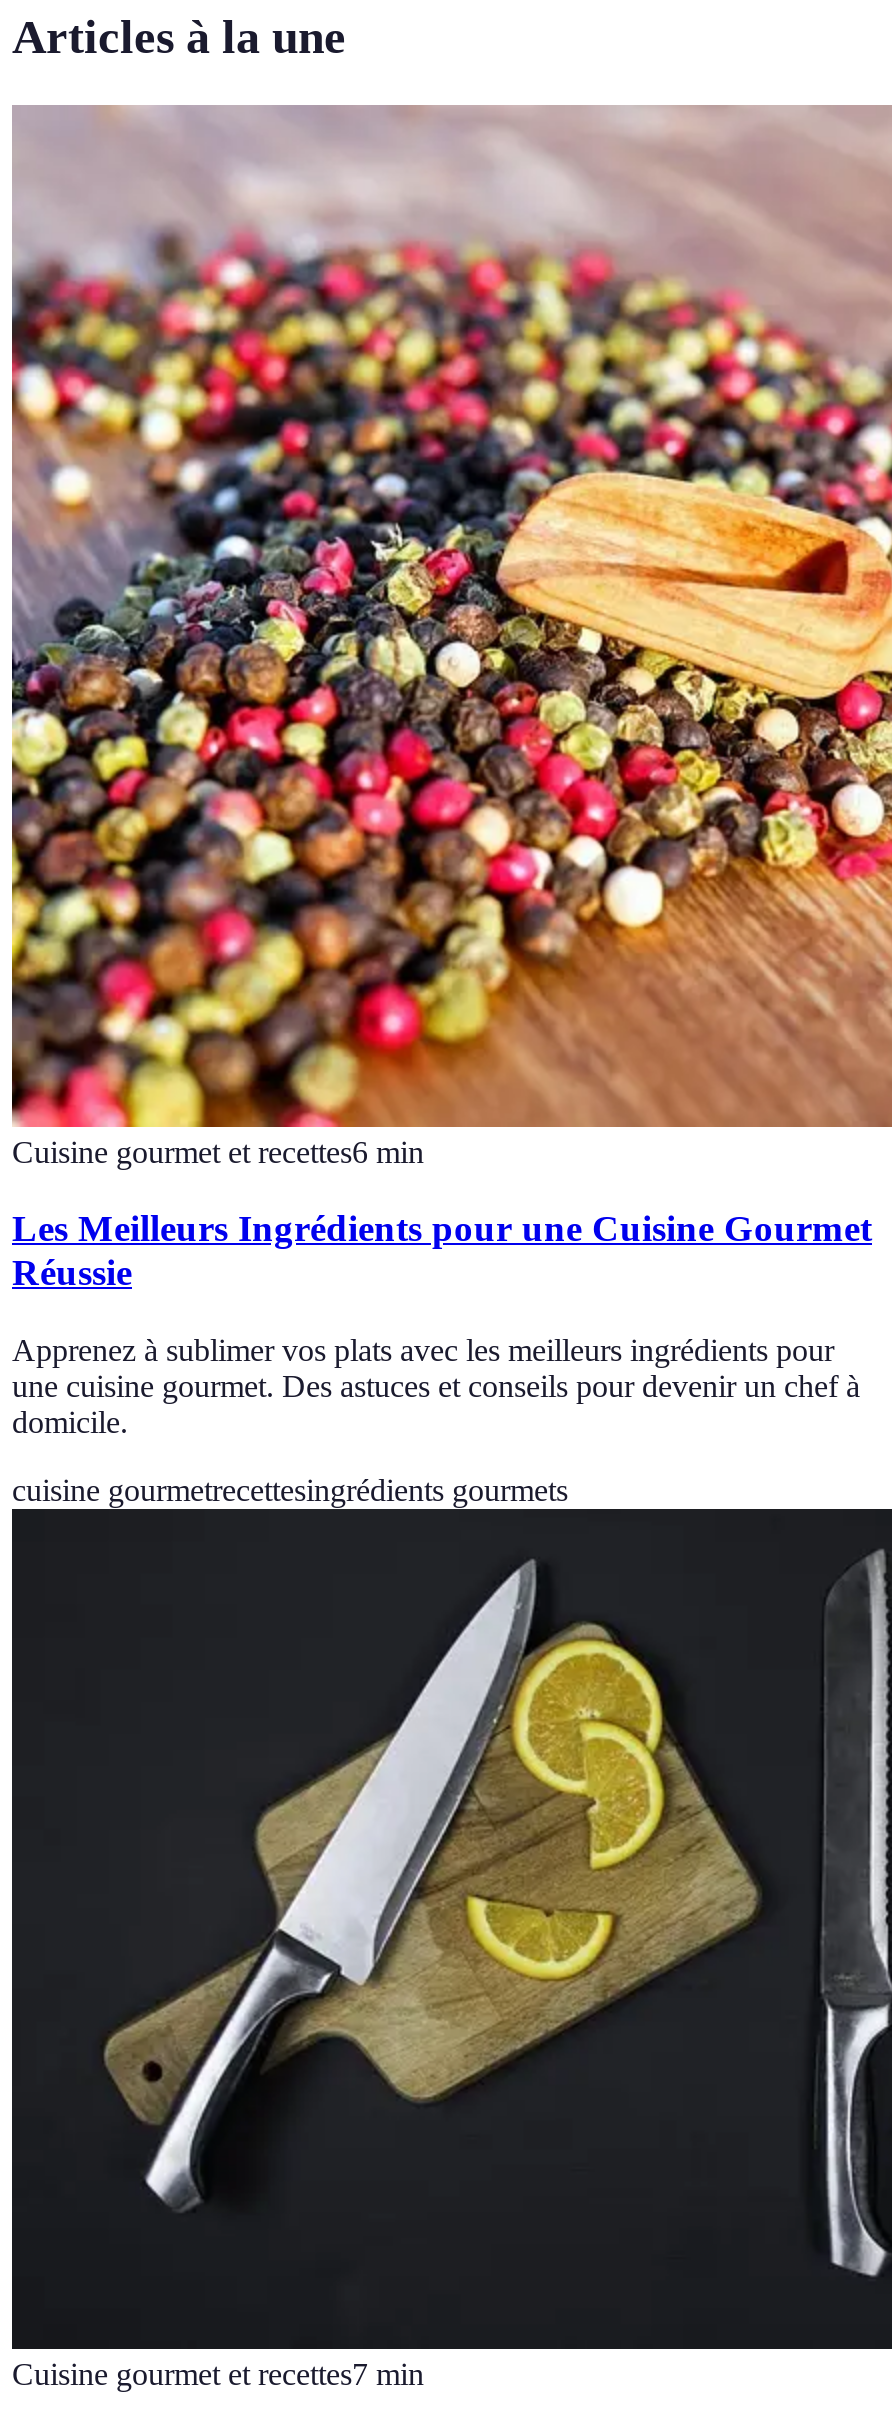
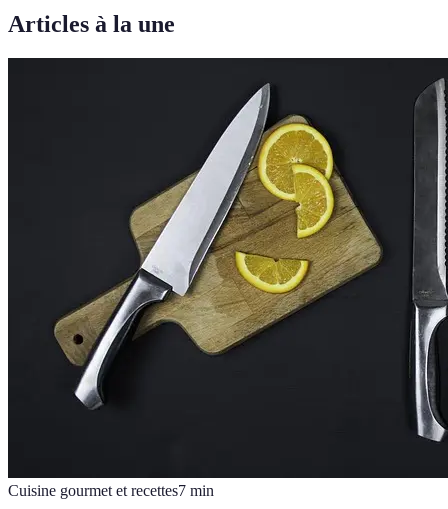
- [image]
- Cuisine gourmet et recettes6 min
- Les Meilleurs Ingrédients pour une Cuisine Gourmet
- Réussie
- Apprenez à sublimer vos plats avec les meilleurs ingrédients pour
- une cuisine gourmet. Des astuces et conseils pour devenir un chef à
- domicile.
- cuisine gourmetrecettesingrédients gourmets
